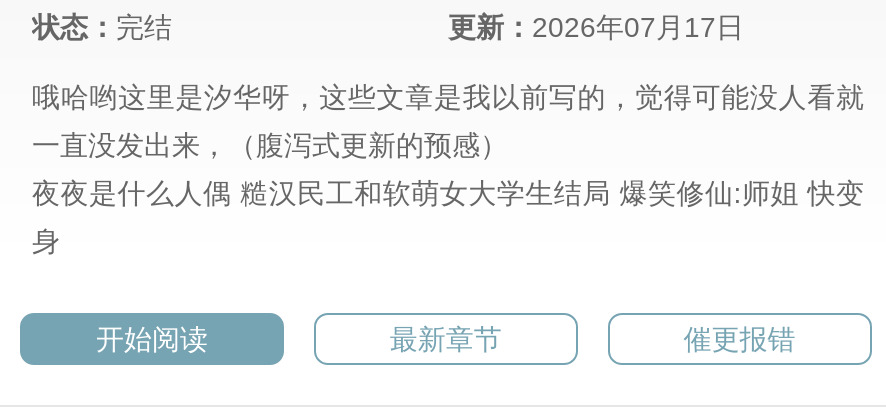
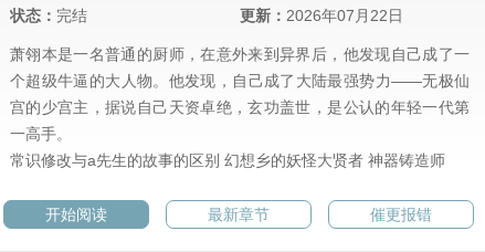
- 更新：2026年07月17日
- 哦哈哟这里是汐华呀，这些文章是我以前写的，觉得可能没人看就
- 一直没发出来，（腹泻式更新的预感）
- 夜夜是什么人偶 糙汉民工和软萌女大学生结局 爆笑修仙:师姐 快变
- 身
+ 更新：2026年07月22日
+ 萧翎本是一名普通的厨师，在意外来到异界后，他发现自己成了一
+ 个超级牛逼的大人物。他发现，自己成了大陆最强势力——无极仙
+ 宫的少宫主，据说自己天资卓绝，玄功盖世，是公认的年轻一代第
+ 一高手。
+ 常识修改与a先生的故事的区别 幻想乡的妖怪大贤者 神器铸造师
